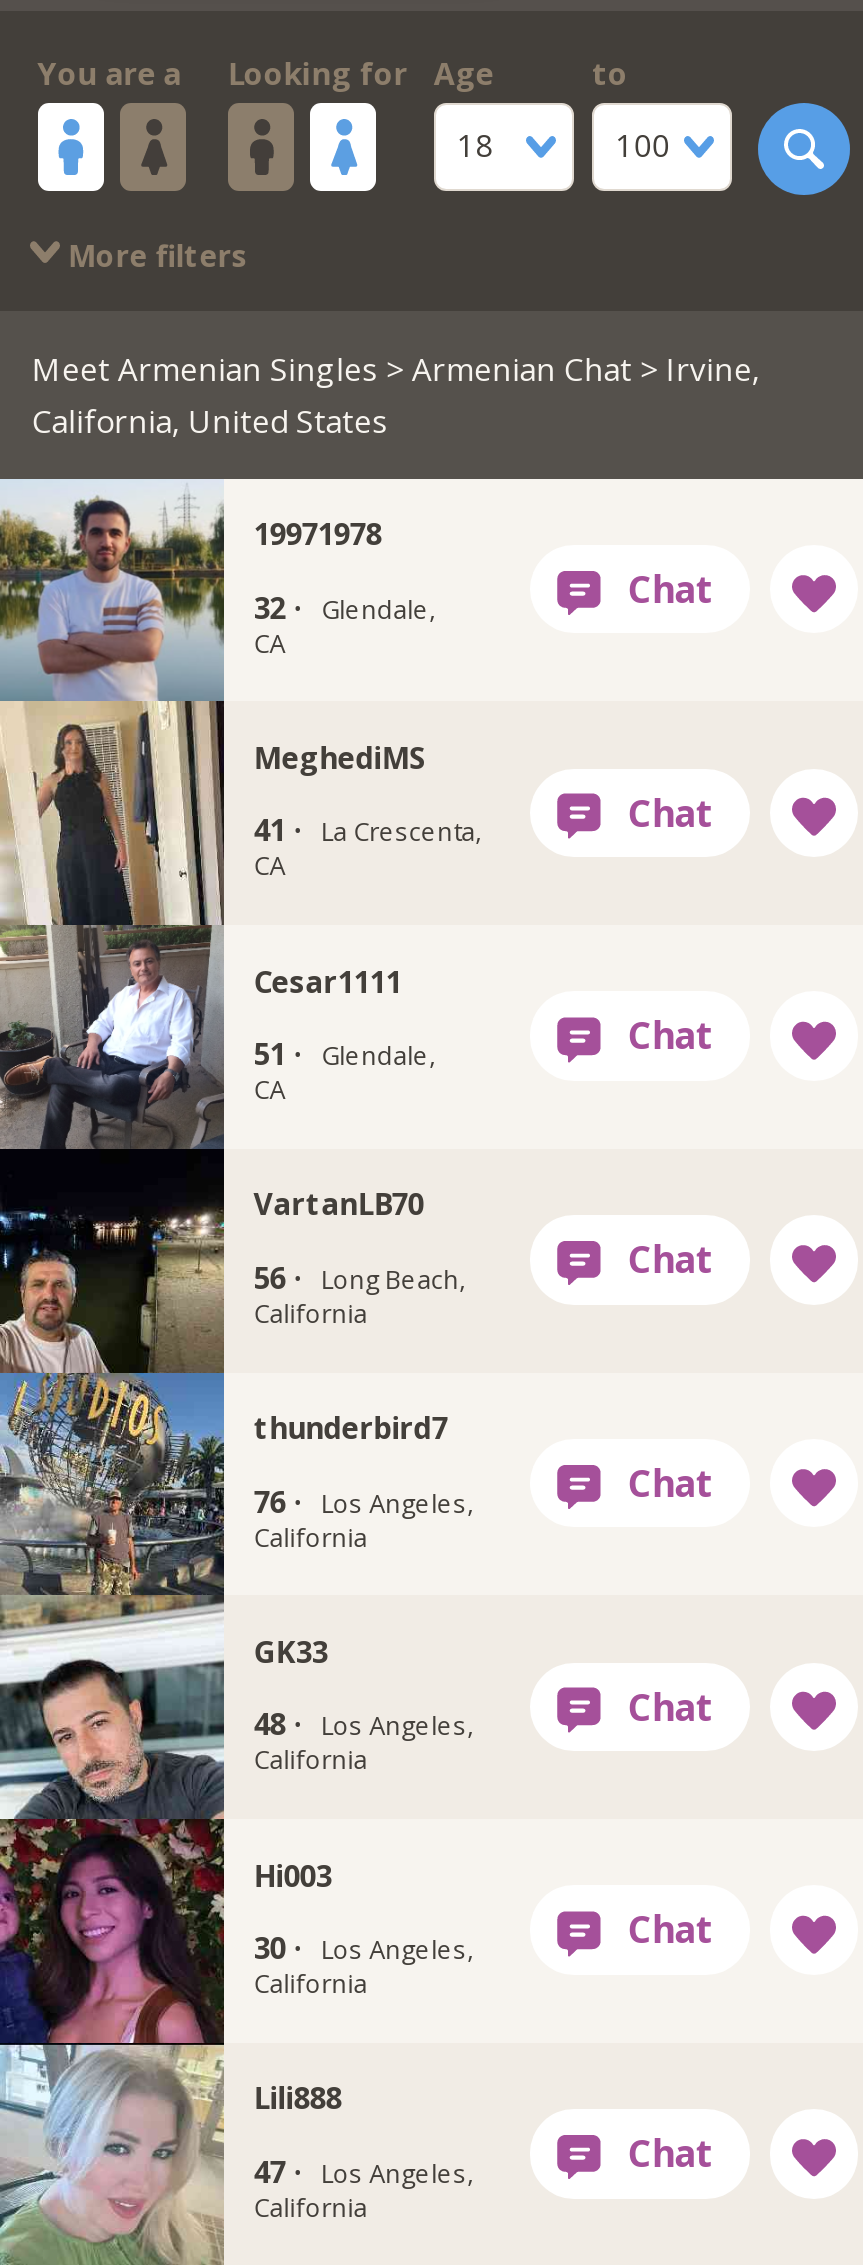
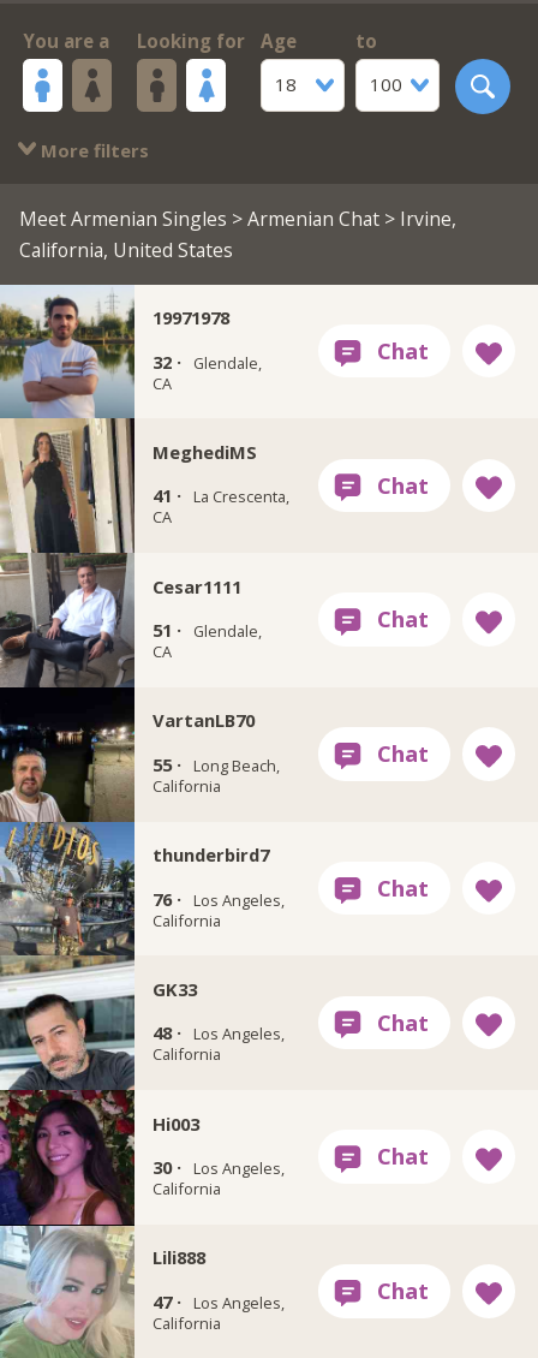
- 56 · Long Beach,
+ 55 · Long Beach,
